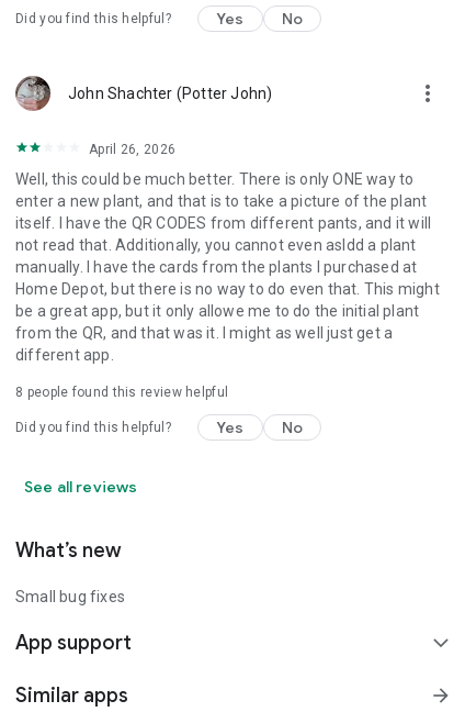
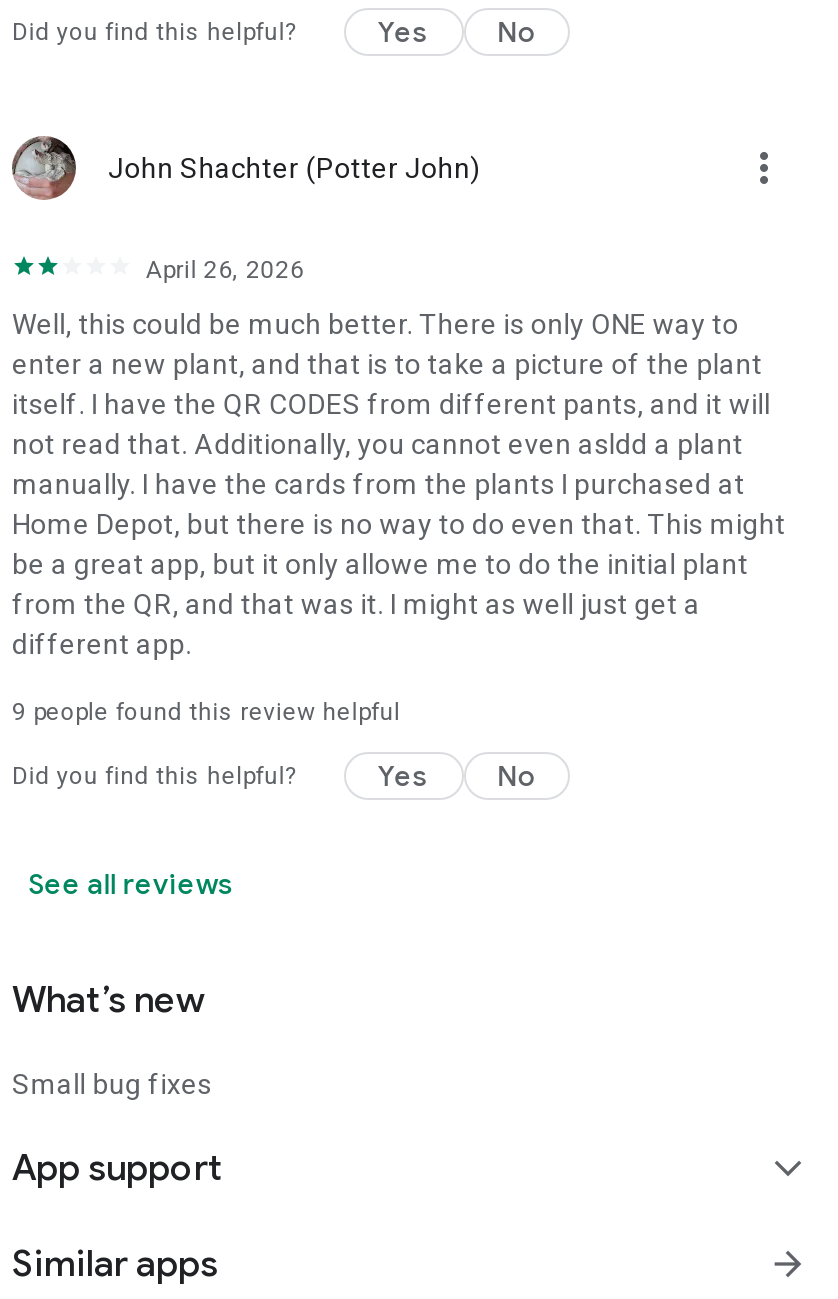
- 8 people found this review helpful
+ 9 people found this review helpful
